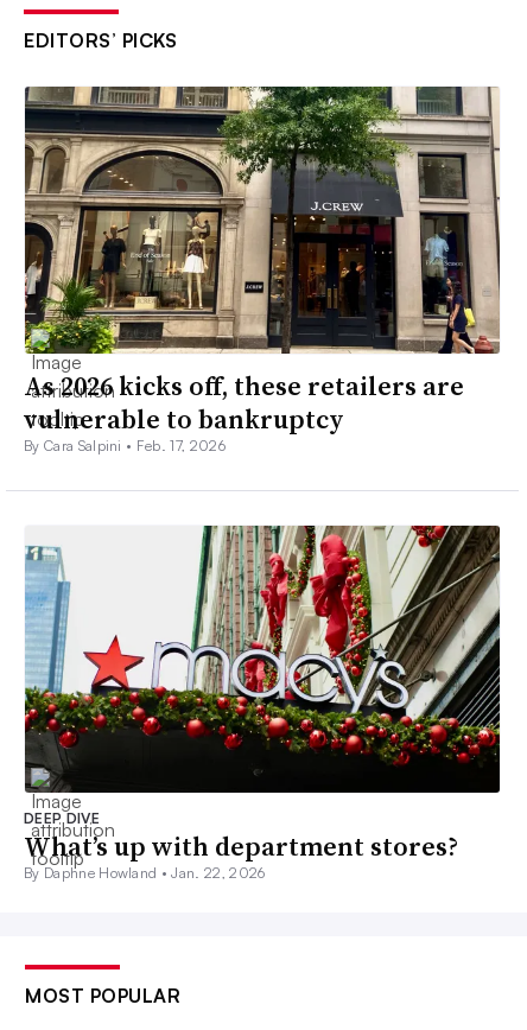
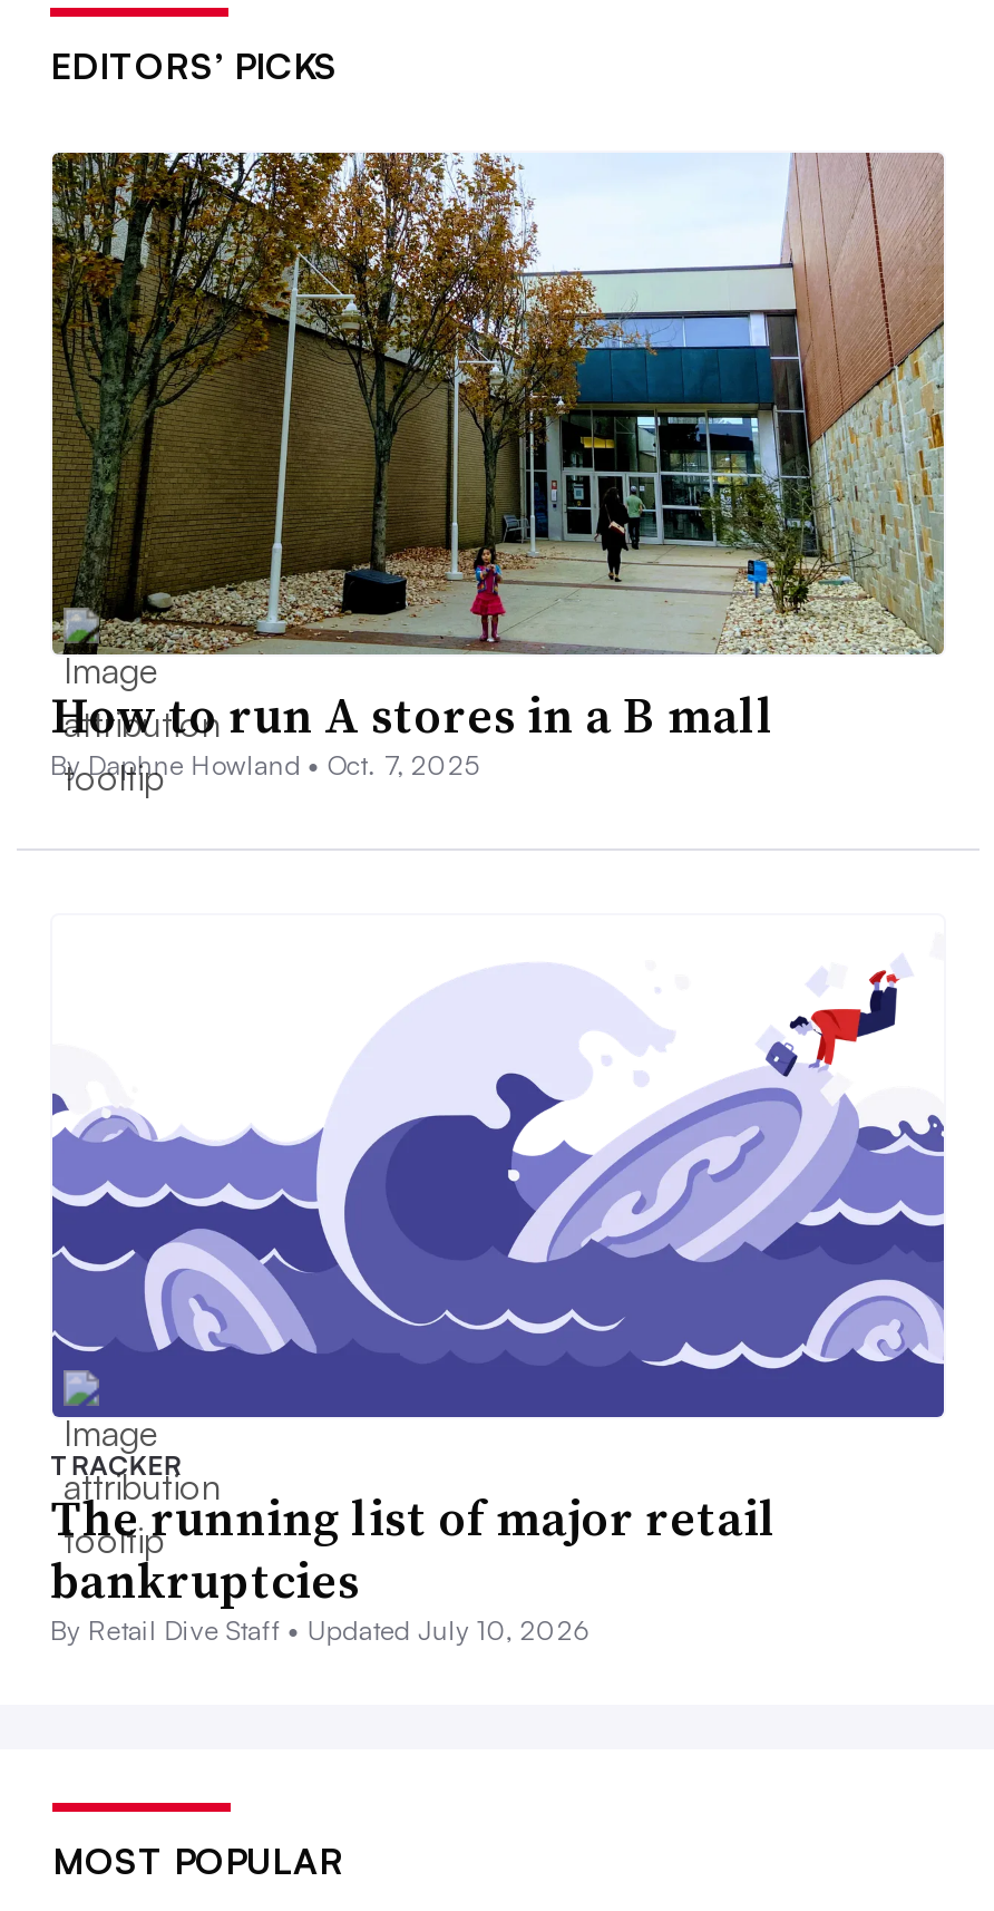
- [image]
- As 2026 kicks off, these retailers are
- vulnerable to bankruptcy
- By Cara Salpini • Feb. 17, 2026
+ [image]
+ How to run A stores in a B mall
+ By Daphne Howland • Oct. 7, 2025

- [image]
- DEEP DIVE
- What’s up with department stores?
- By Daphne Howland • Jan. 22, 2026
+ [image]
+ TRACKER
+ The running list of major retail
+ bankruptcies
+ By Retail Dive Staff • Updated July 10, 2026
